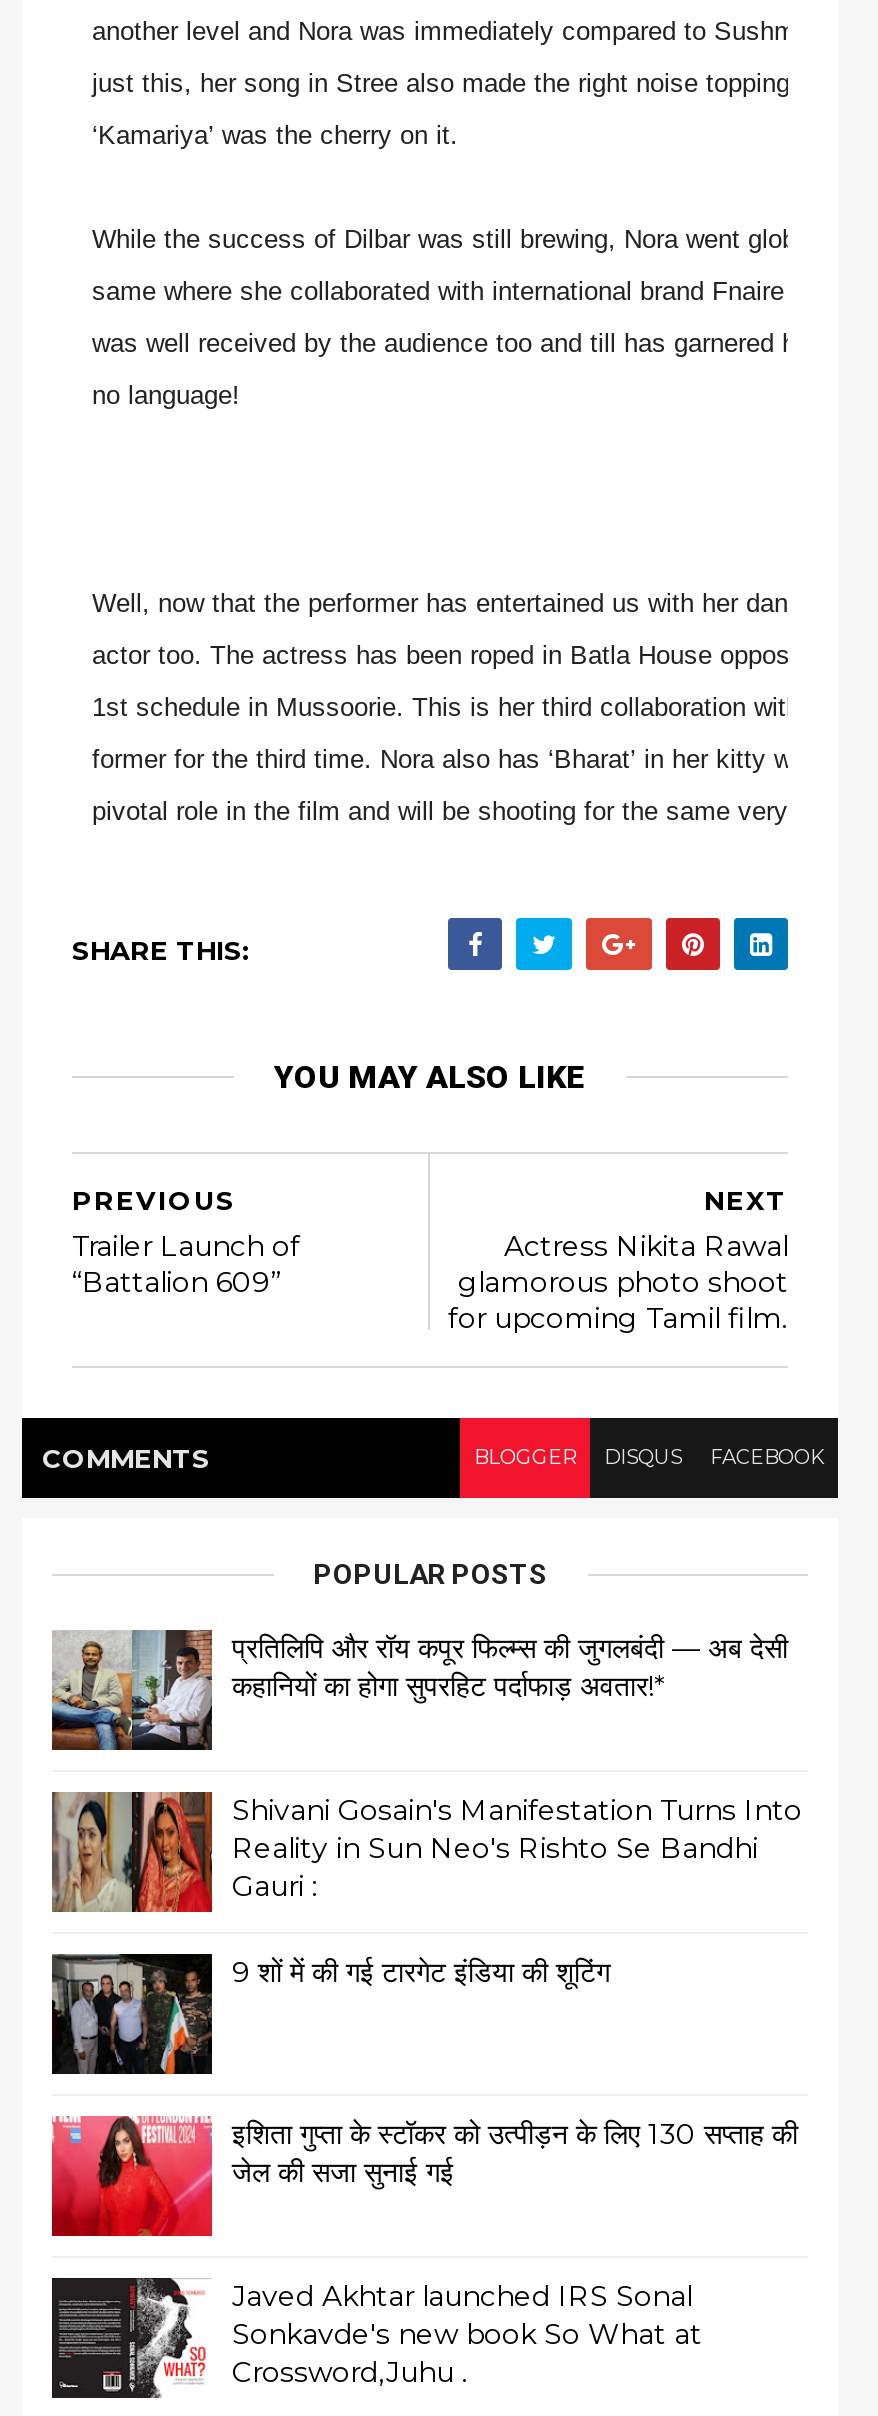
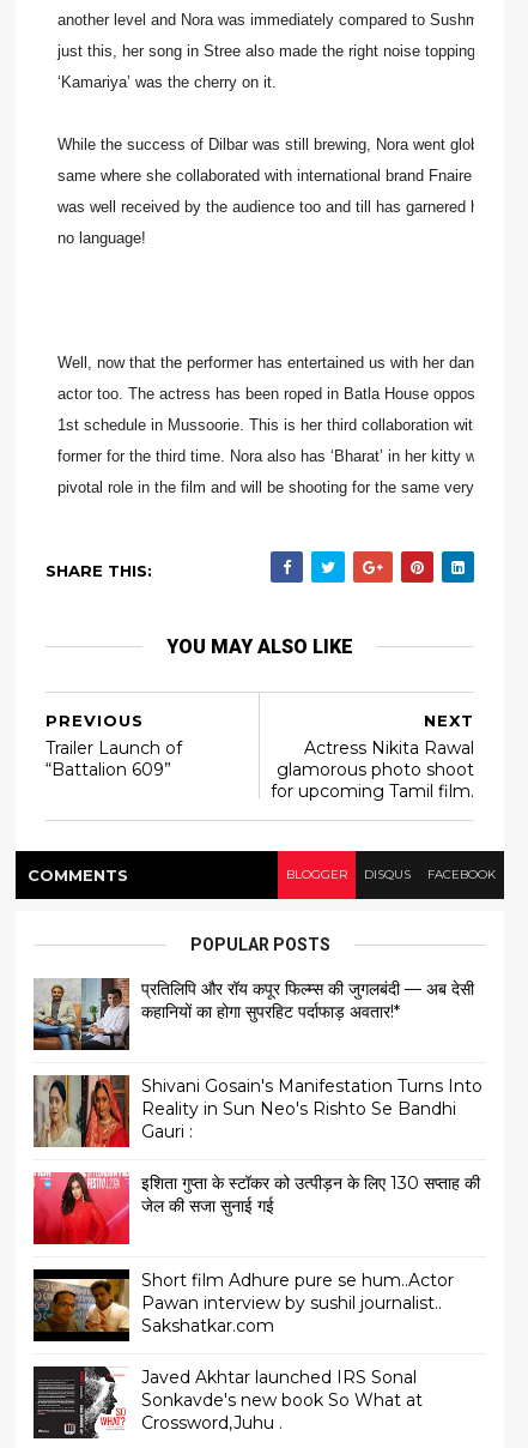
- [image]
- 9 शों में की गई टारगेट इंडिया की शूटिंग

moved up: [image] | इशिता गुप्ता के स्टॉकर को उत्पीड़न के लिए 130 सप्ताह की | जेल की सजा सुनाई गई

+ [image]
+ Short film Adhure pure se hum..Actor
+ Pawan interview by sushil journalist..
+ Sakshatkar.com
